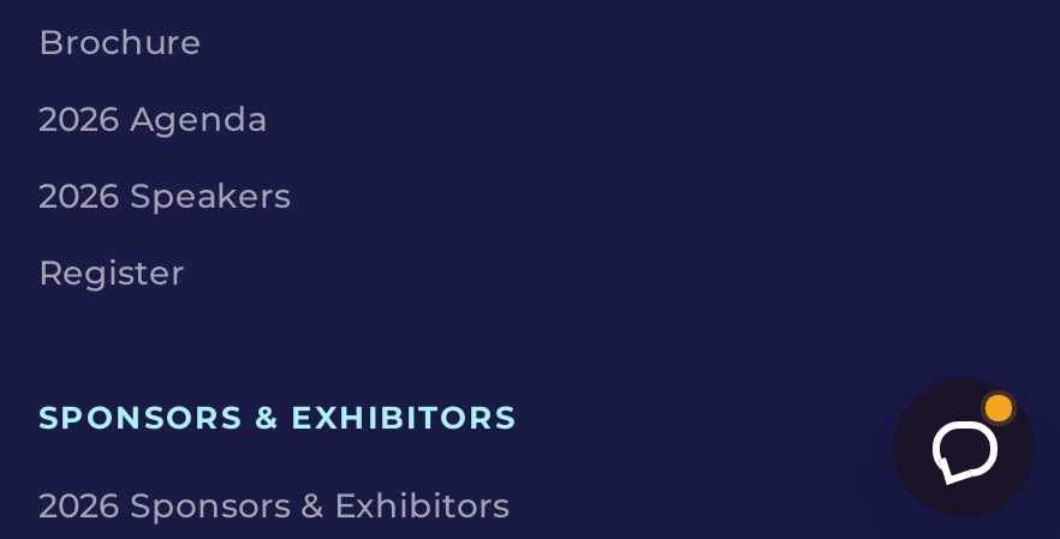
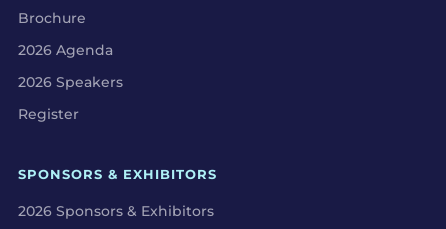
- [image]
